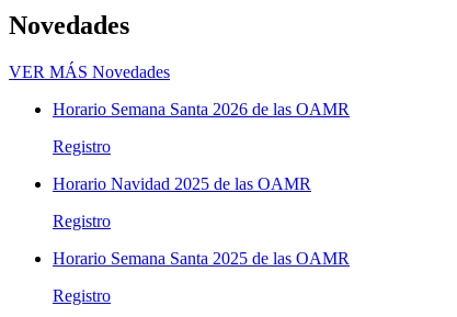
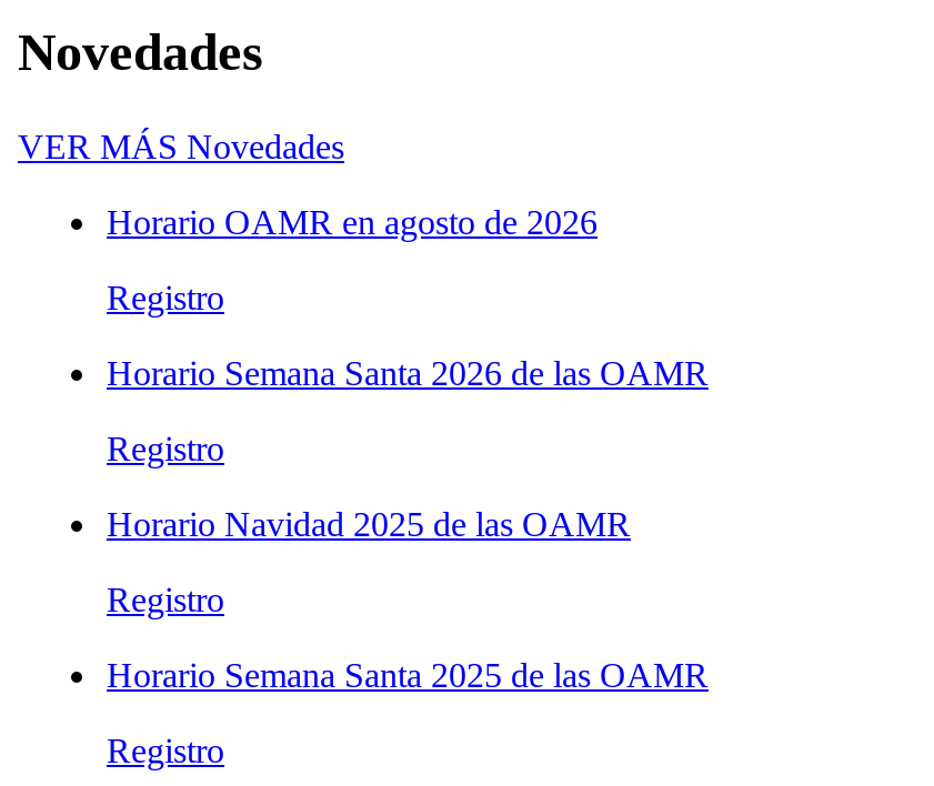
+ Horario OAMR en agosto de 2026
+ Registro
